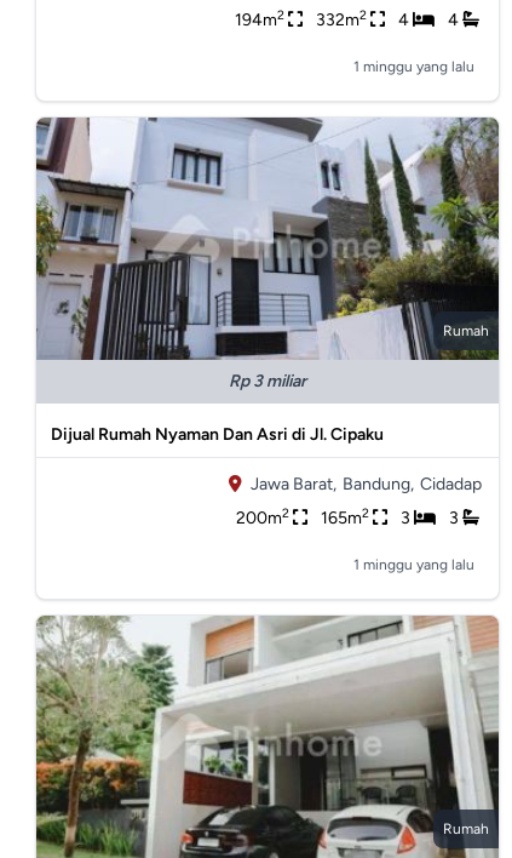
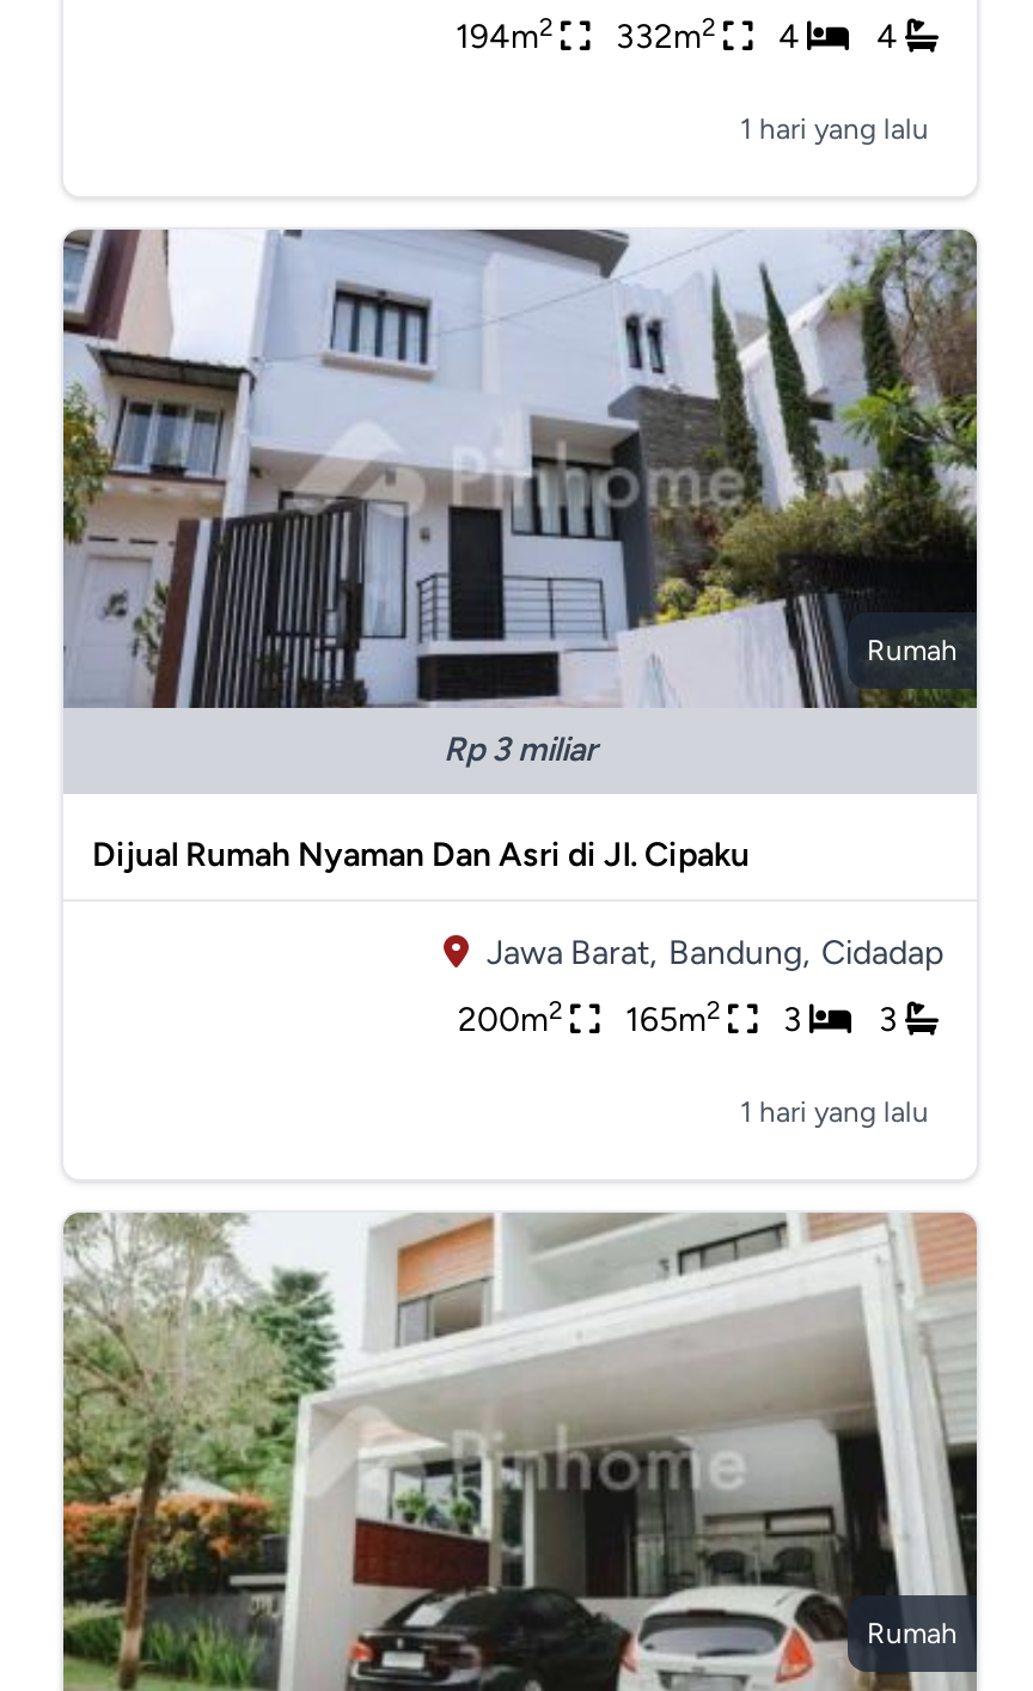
- 1 minggu yang lalu
+ 1 hari yang lalu

- 1 minggu yang lalu
+ 1 hari yang lalu
